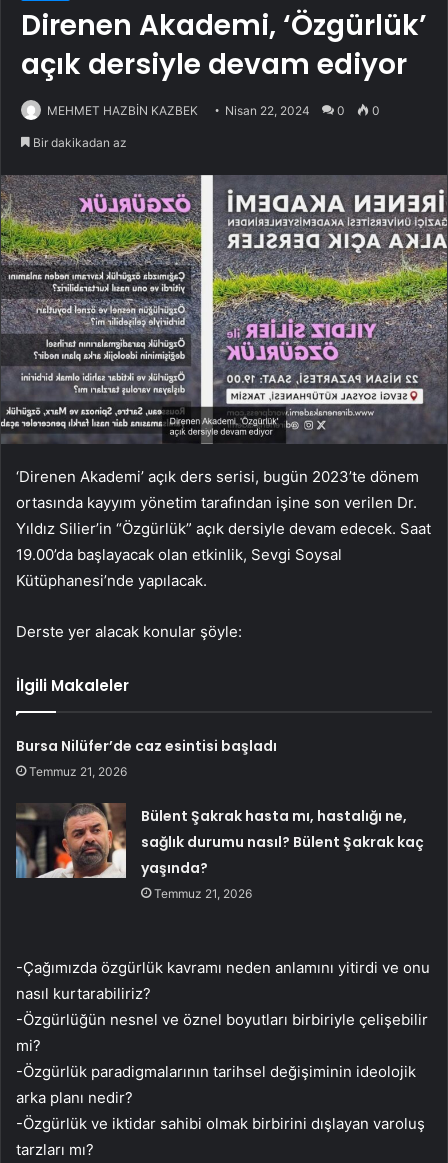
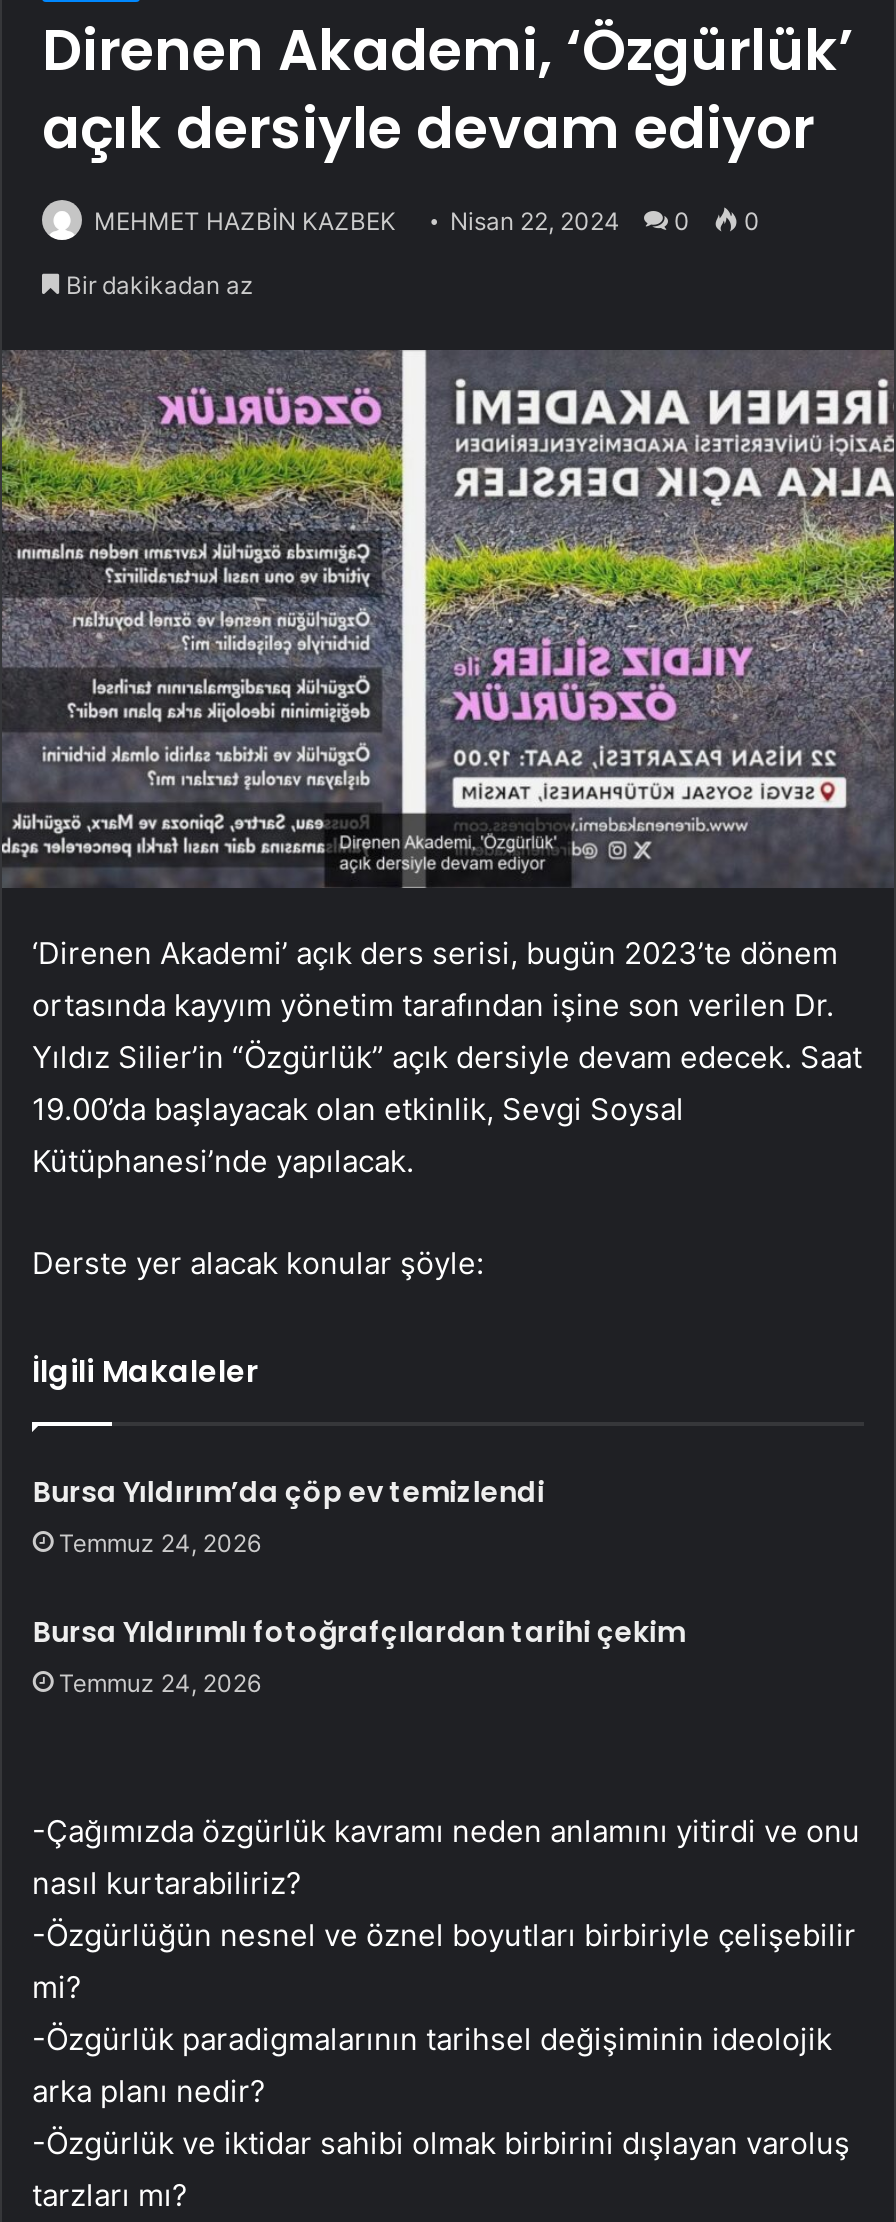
- Bursa Nilüfer’de caz esintisi başladı
- Temmuz 21, 2026
+ Bursa Yıldırım’da çöp ev temizlendi
+ Temmuz 24, 2026

- Bülent Şakrak hasta mı, hastalığı ne,
- sağlık durumu nasıl? Bülent Şakrak kaç
- yaşında?
- Temmuz 21, 2026
+ Bursa Yıldırımlı fotoğrafçılardan tarihi çekim
+ Temmuz 24, 2026
